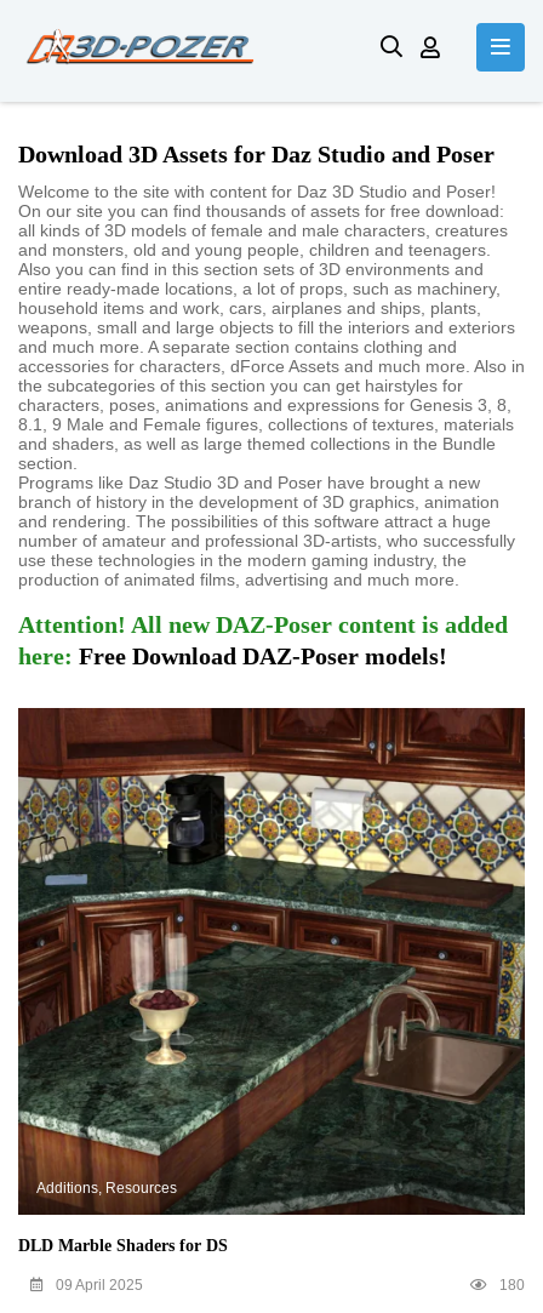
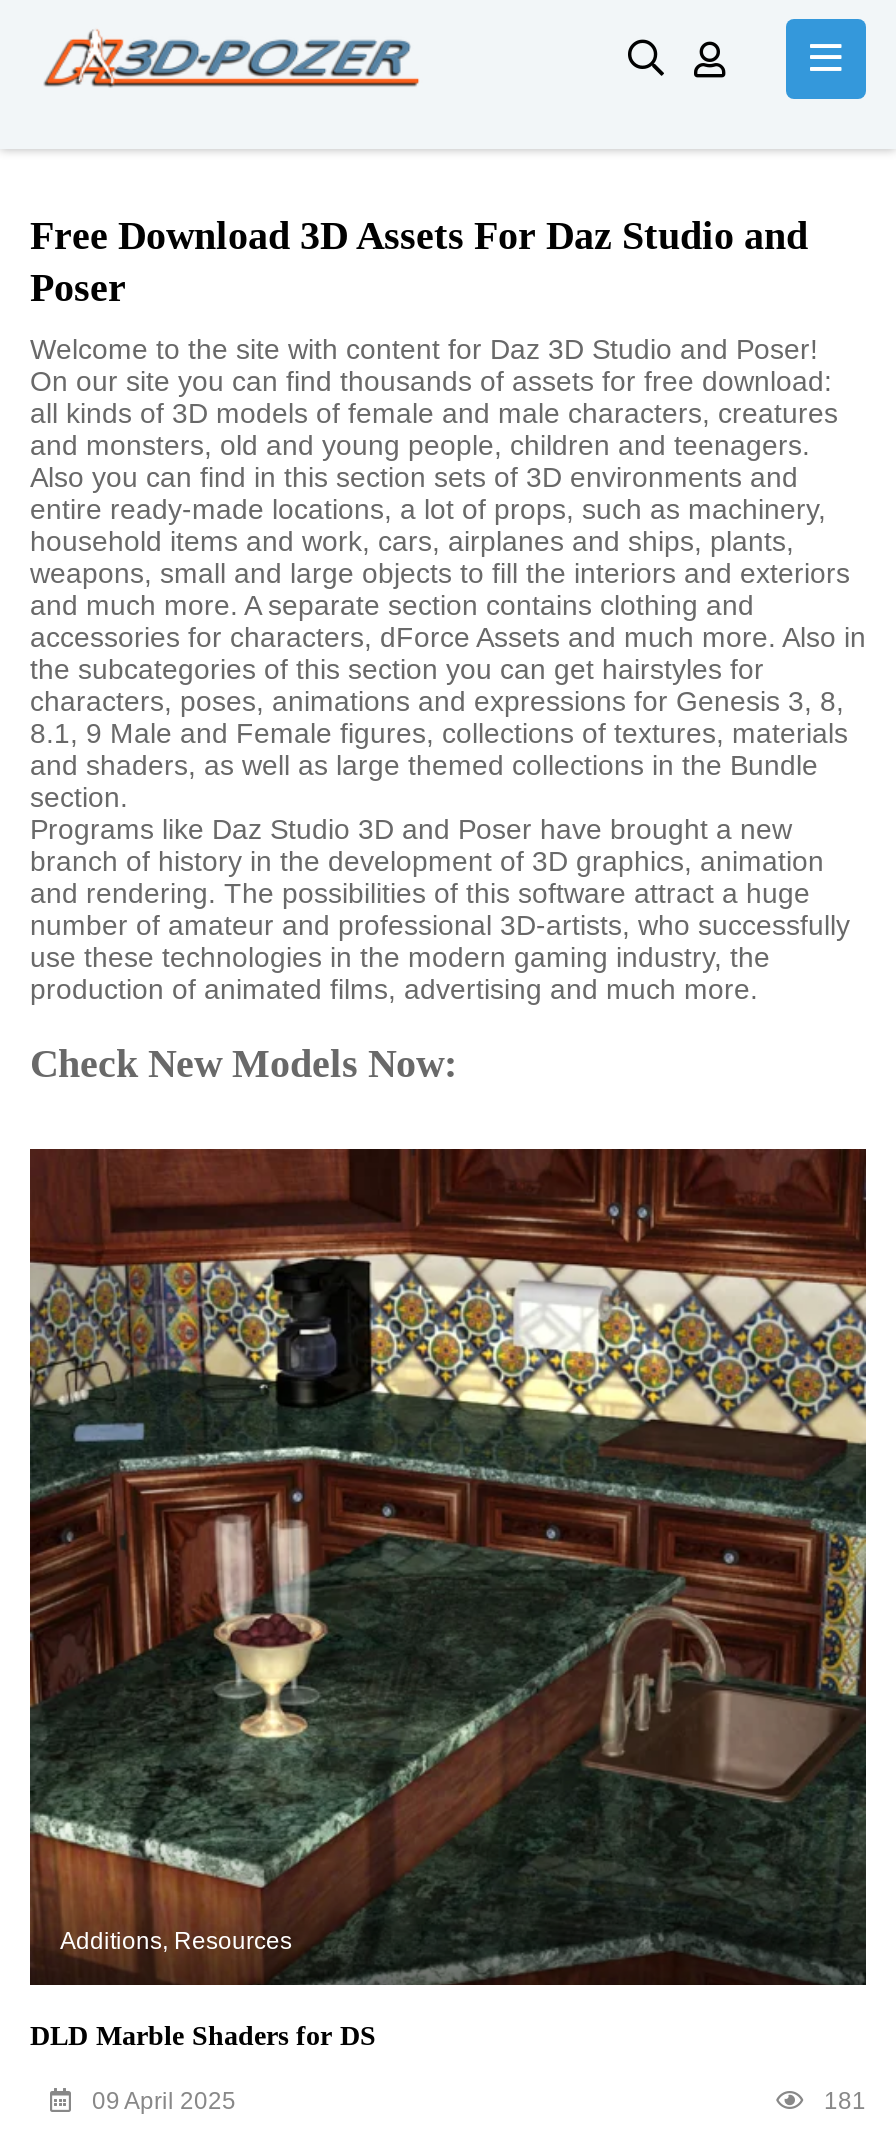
- Download 3D Assets for Daz Studio and Poser
+ Free Download 3D Assets For Daz Studio and
+ Poser

moved down: Welcome to the site with content for Daz 3D Studio and Poser! | On our site you can find thousands of assets for free download: | all kinds of 3D models of female and male characters, creatures | ... | use these technologies in the modern gaming industry, the | production of animated films, advertising and much more.

- Attention! All new DAZ-Poser content is added
- here: Free Download DAZ-Poser models!
+ Check New Models Now:

- 180
+ 181
